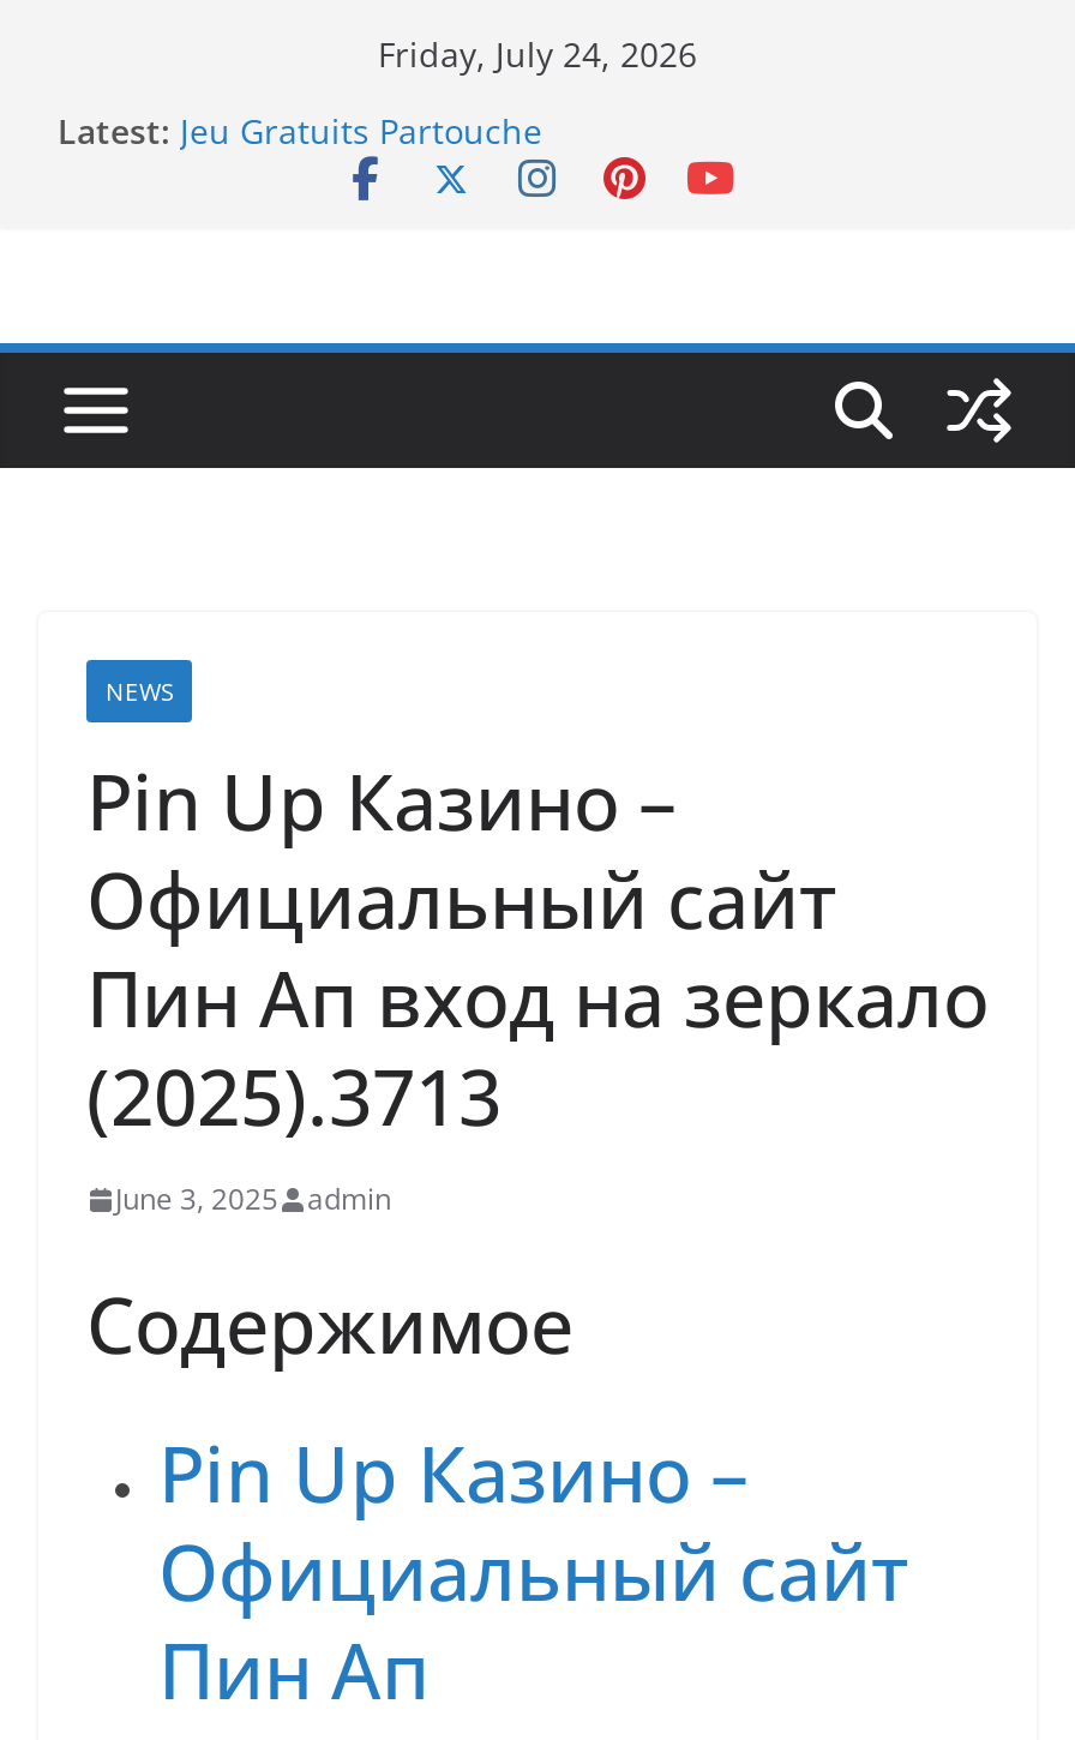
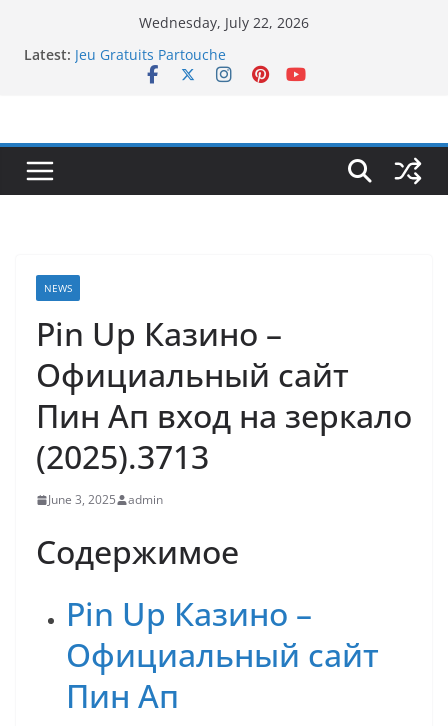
- Friday, July 24, 2026
+ Wednesday, July 22, 2026
